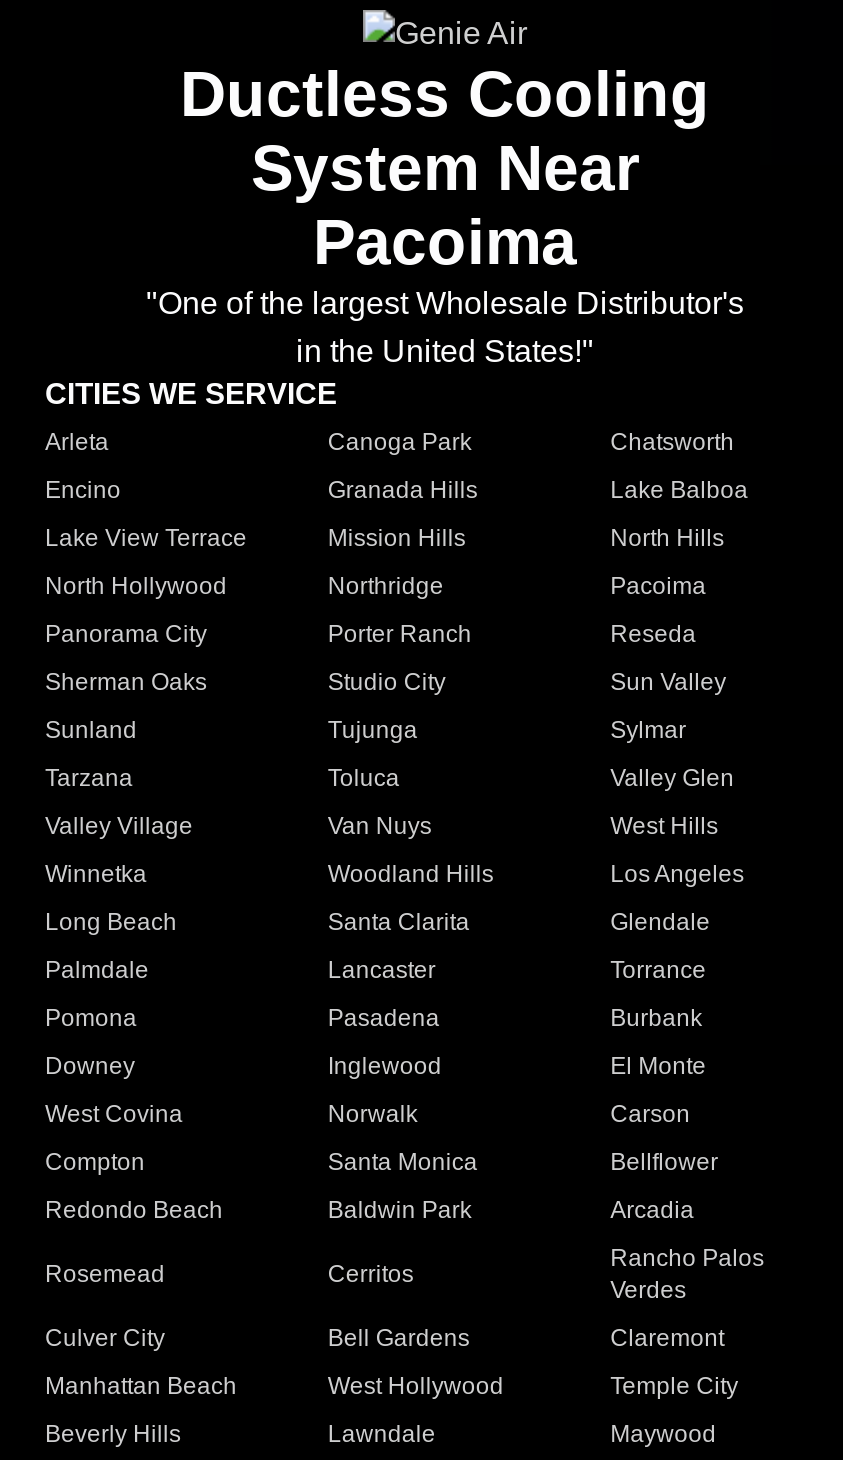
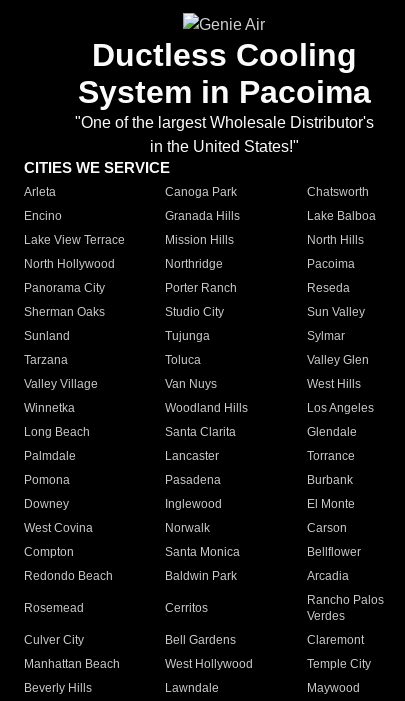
- System Near
- Pacoima
+ System in Pacoima
